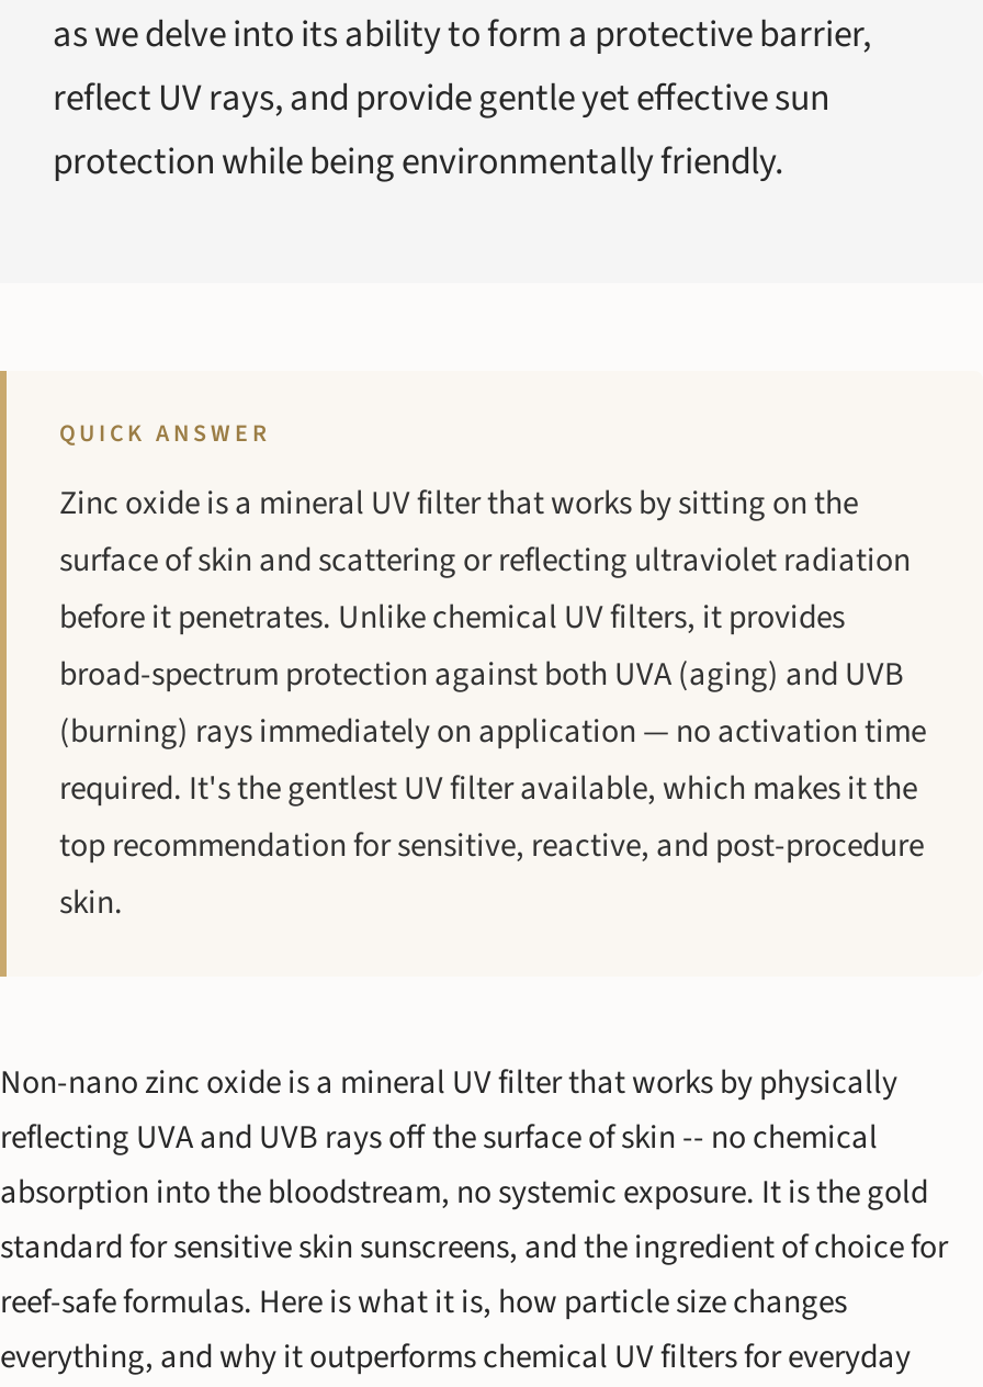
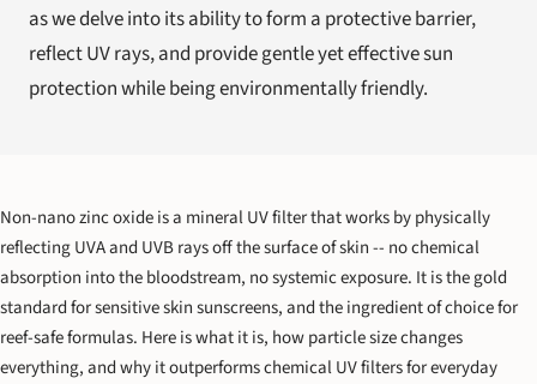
- QUICK ANSWER
- Zinc oxide is a mineral UV filter that works by sitting on the
- surface of skin and scattering or reflecting ultraviolet radiation
- before it penetrates. Unlike chemical UV filters, it provides
- broad-spectrum protection against both UVA (aging) and UVB
- (burning) rays immediately on application — no activation time
- required. It's the gentlest UV filter available, which makes it the
- top recommendation for sensitive, reactive, and post-procedure
- skin.
